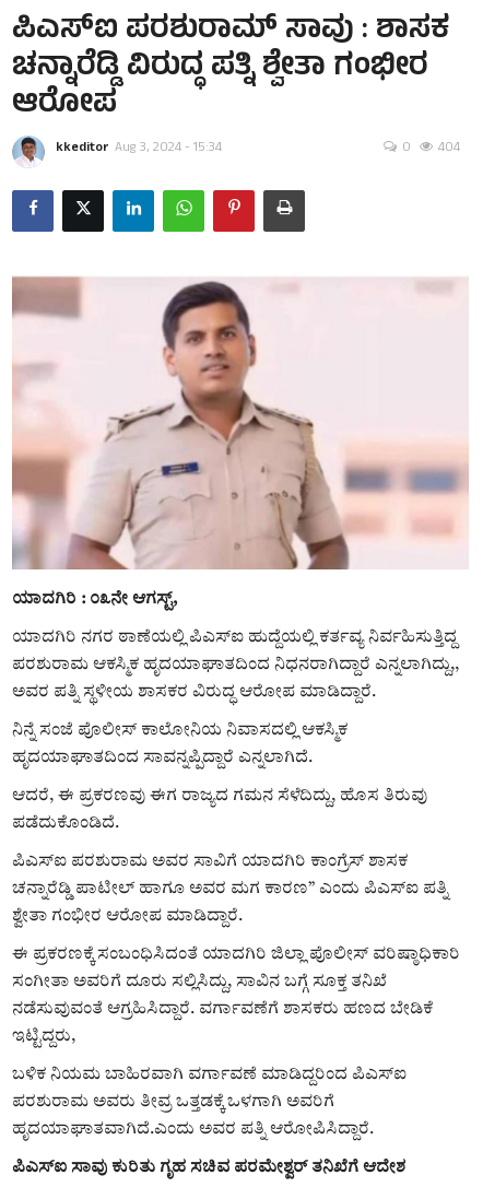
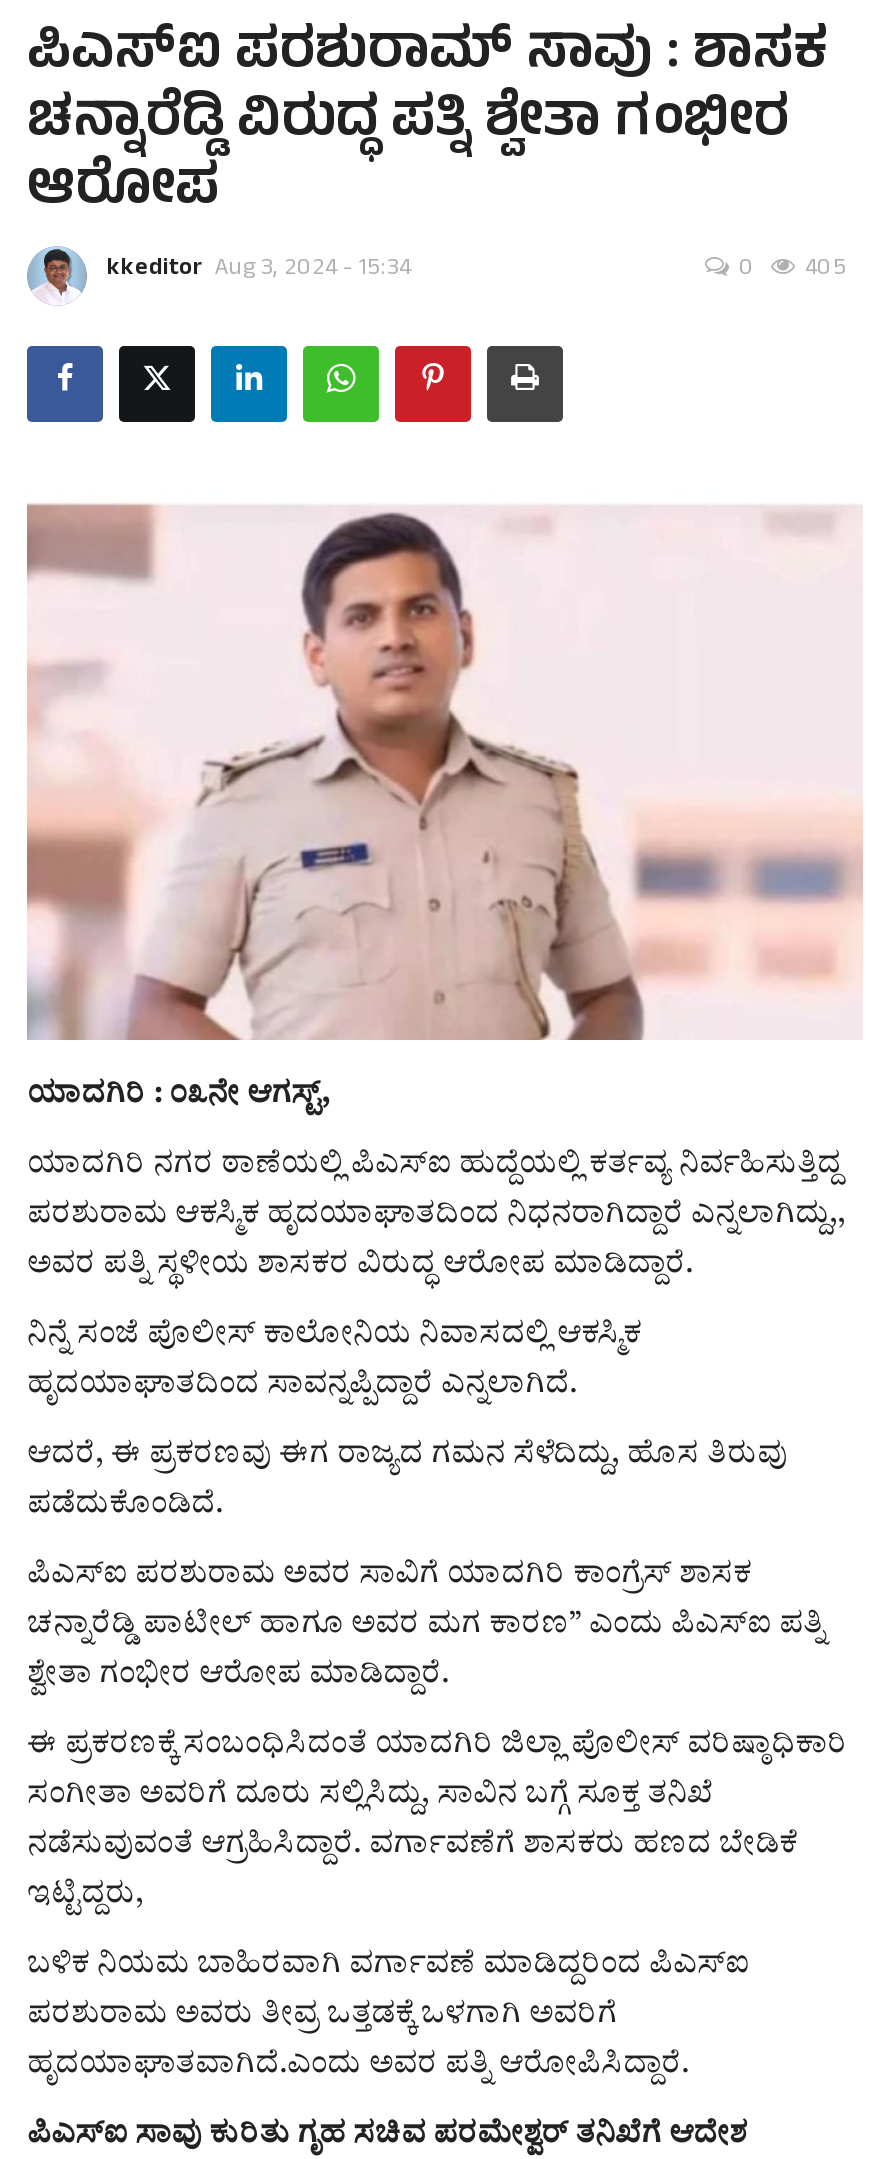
- 0 404
+ 0 405
